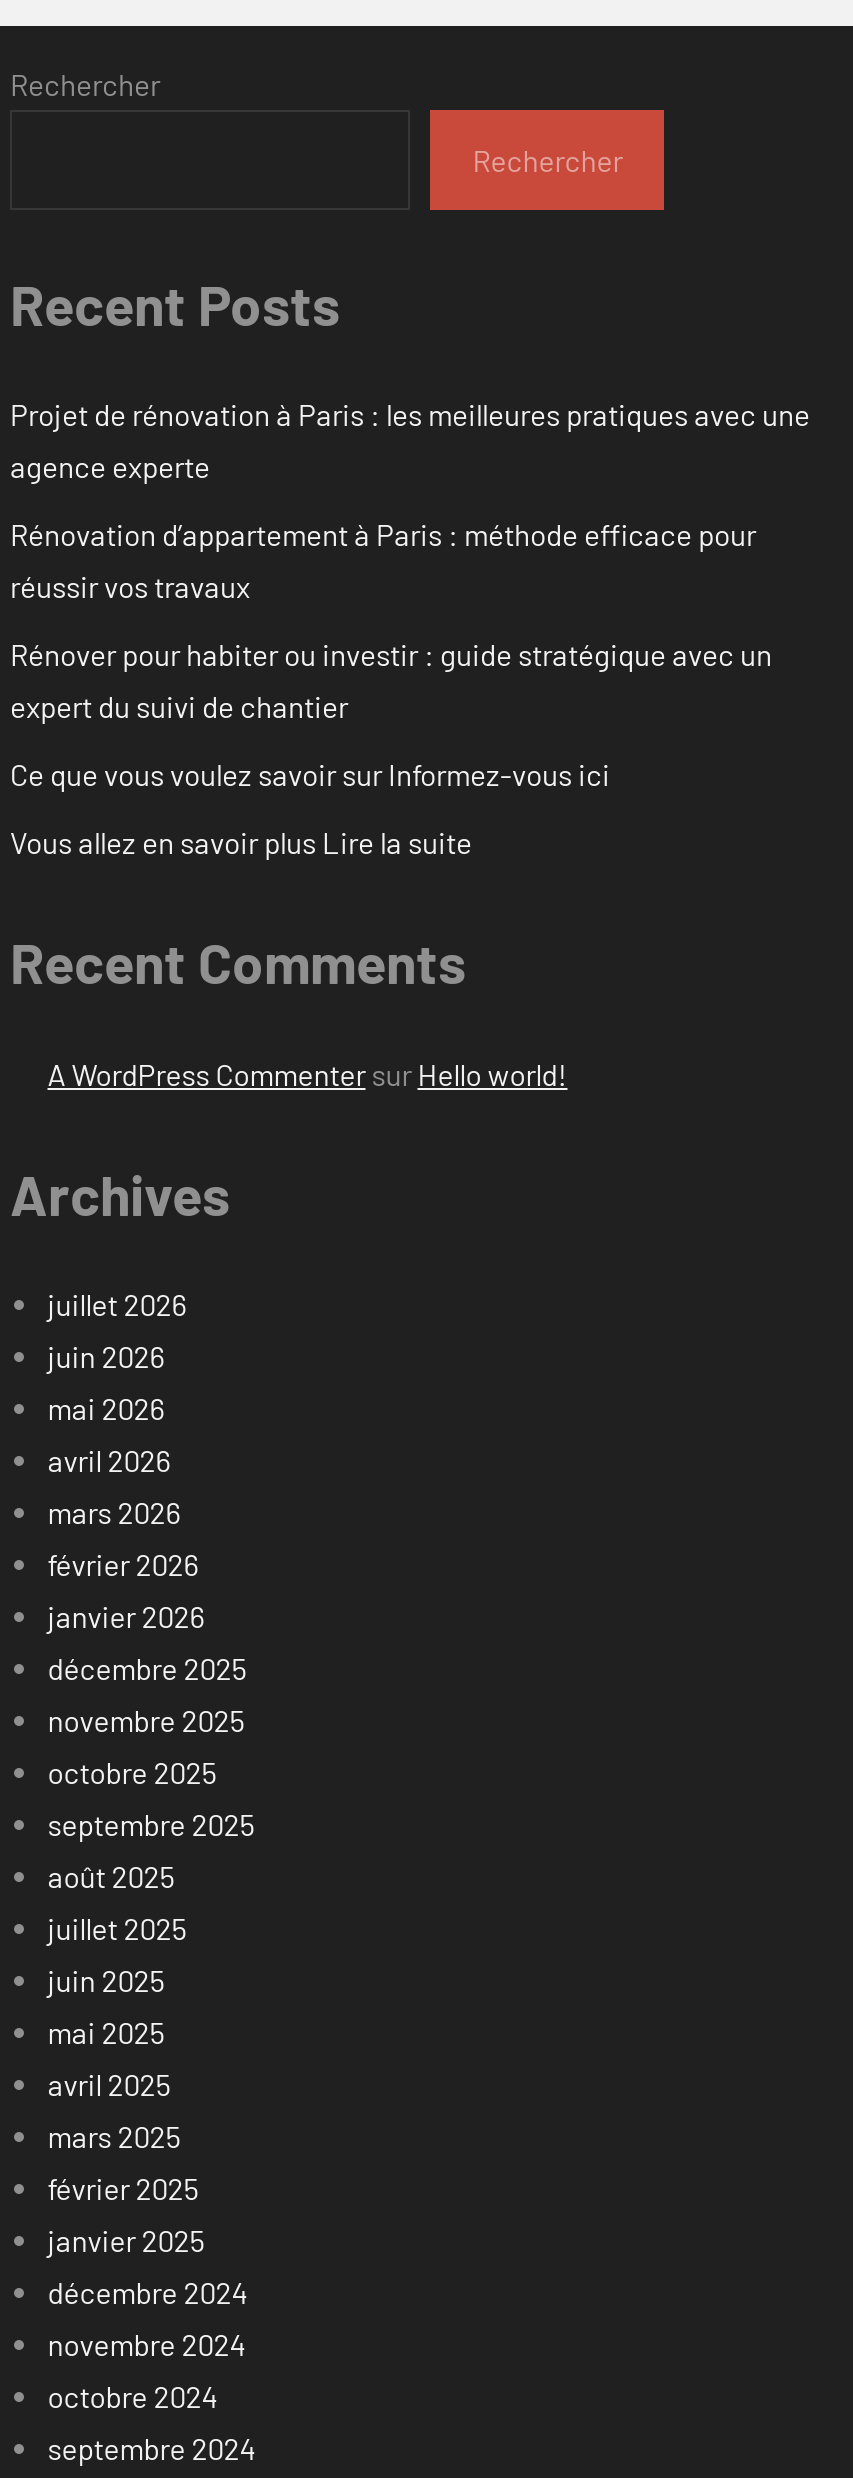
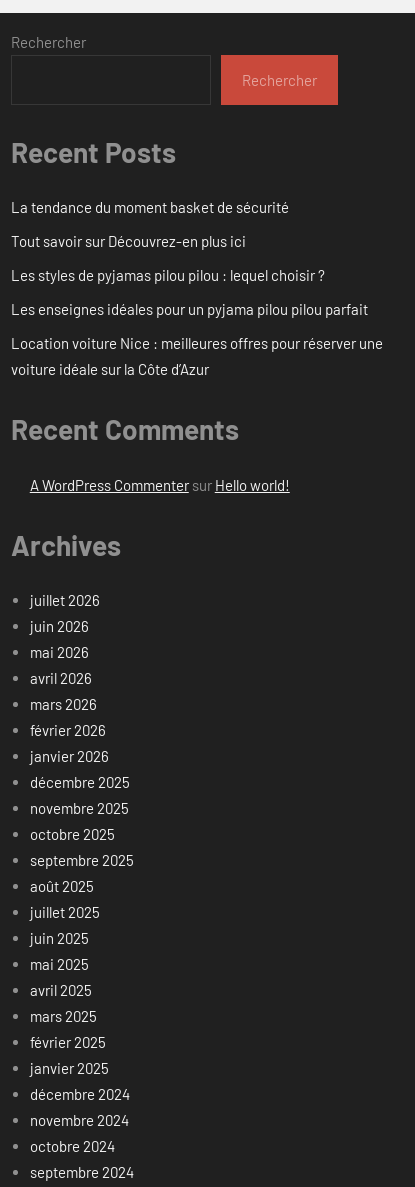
- Projet de rénovation à Paris : les meilleures pratiques avec une
- agence experte
+ La tendance du moment basket de sécurité

- Rénovation d’appartement à Paris : méthode efficace pour
- réussir vos travaux
+ Tout savoir sur Découvrez-en plus ici

- Rénover pour habiter ou investir : guide stratégique avec un
- expert du suivi de chantier
+ Les styles de pyjamas pilou pilou : lequel choisir ?

- Ce que vous voulez savoir sur Informez-vous ici
+ Les enseignes idéales pour un pyjama pilou pilou parfait

- Vous allez en savoir plus Lire la suite
+ Location voiture Nice : meilleures offres pour réserver une
+ voiture idéale sur la Côte d’Azur
